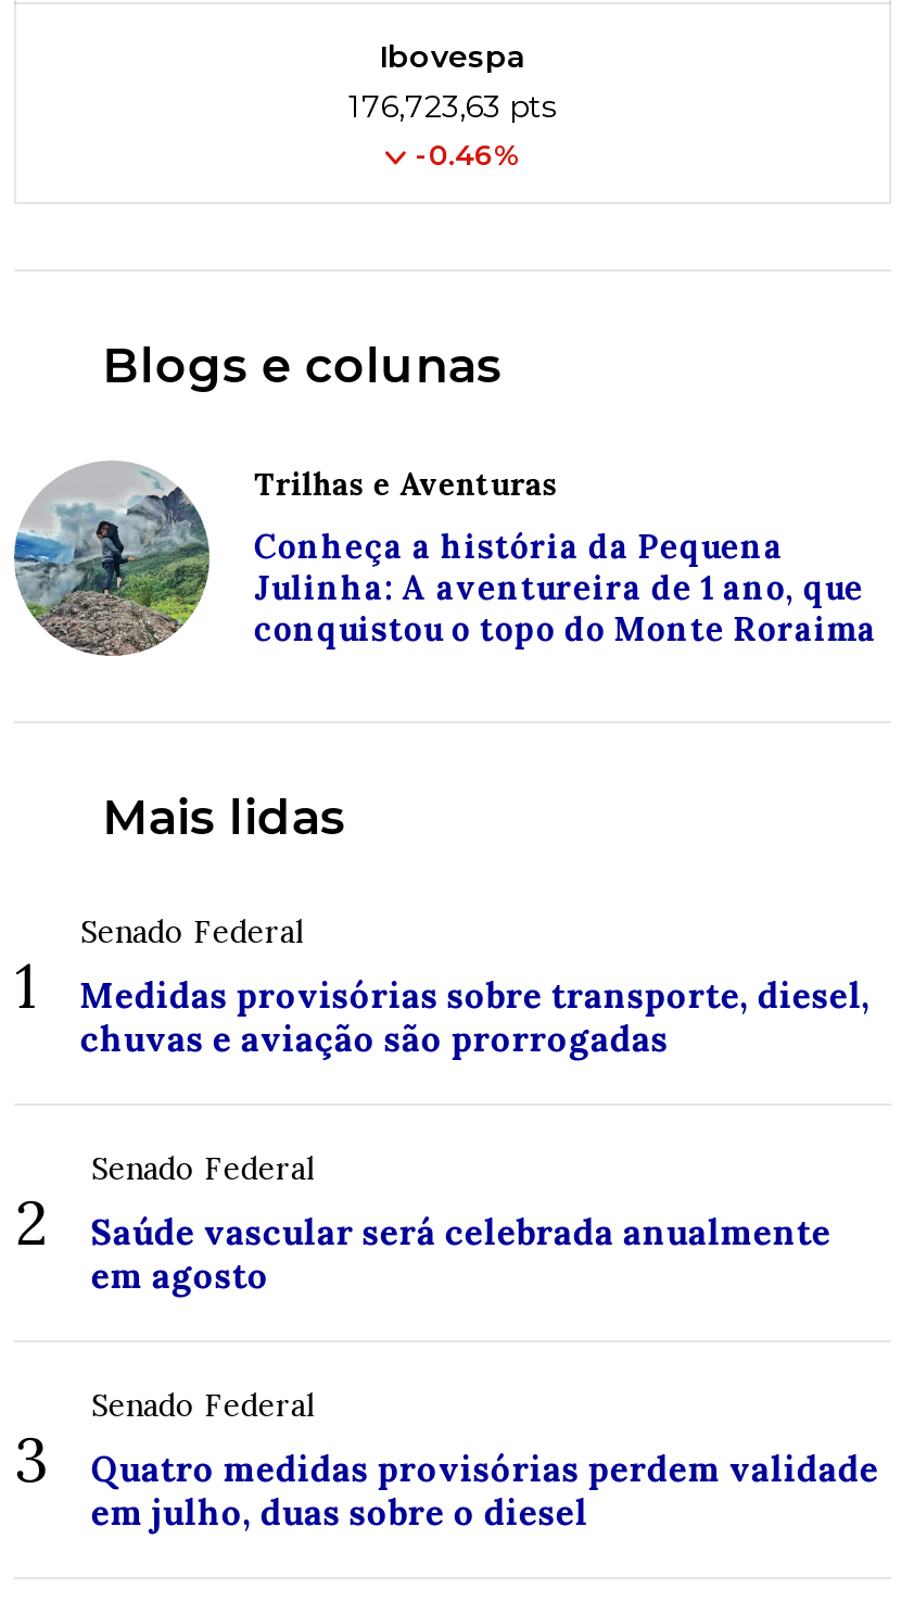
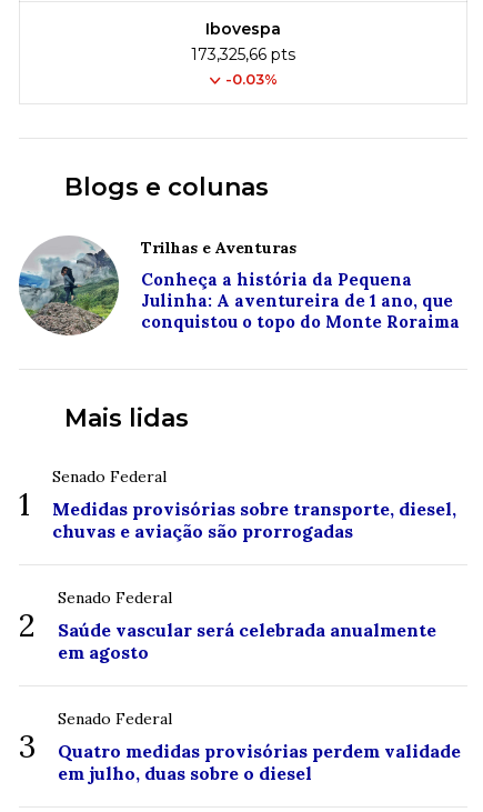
- 176,723,63 pts
+ 173,325,66 pts

- -0.46%
+ -0.03%
